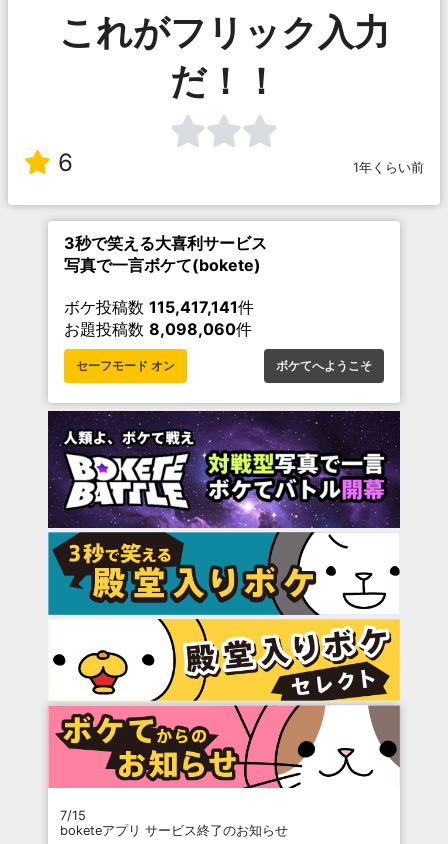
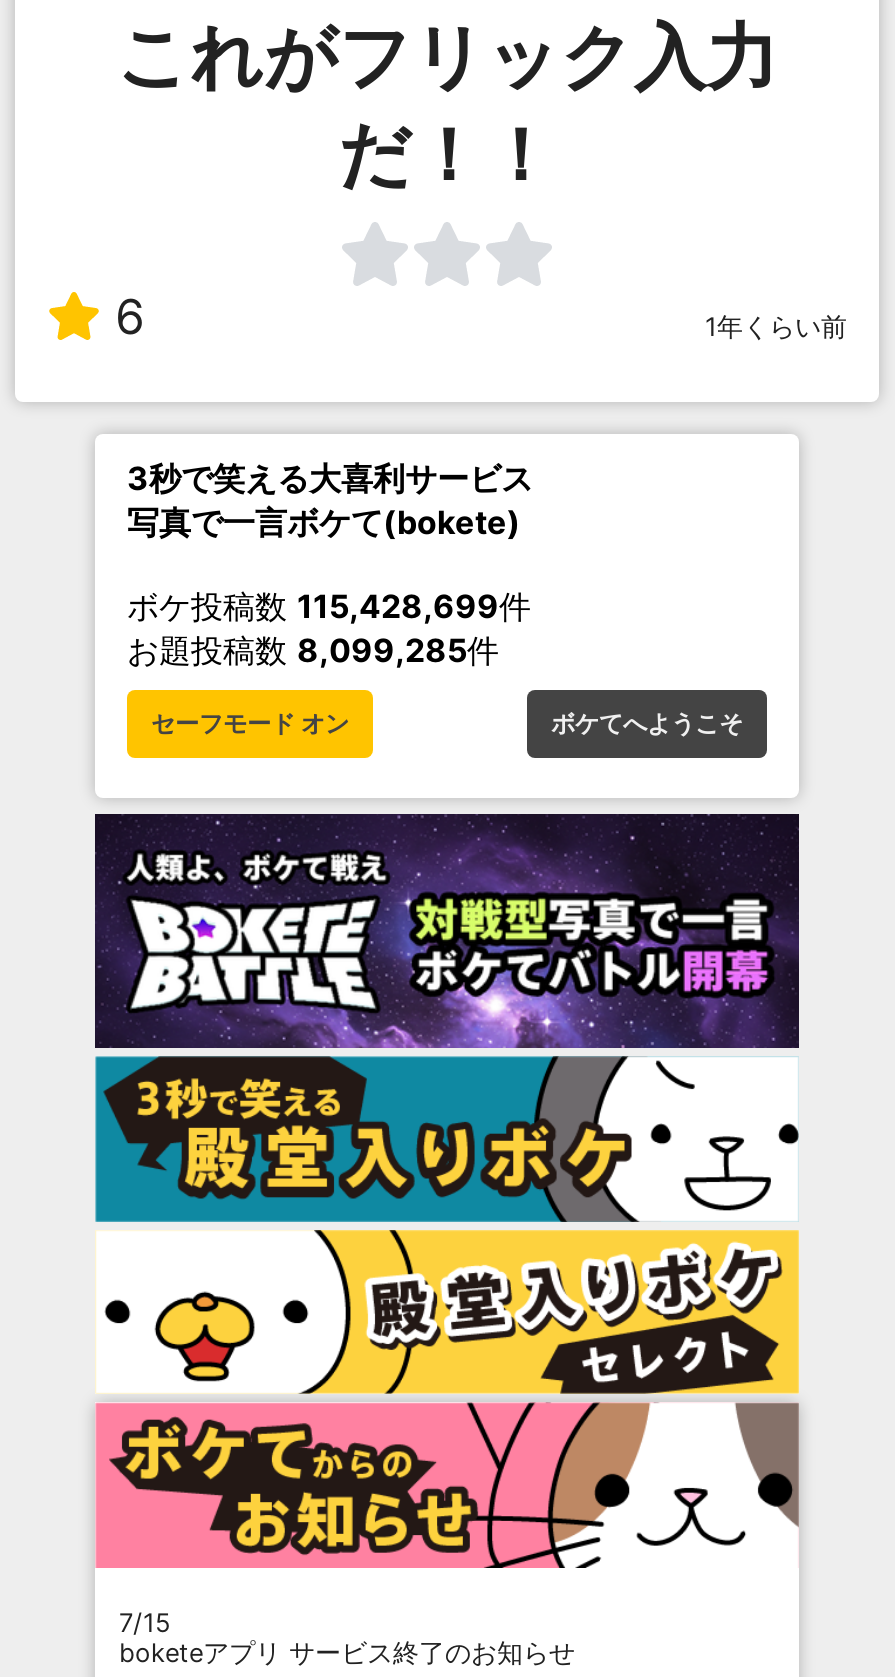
- ボケ投稿数115,417,141件
+ ボケ投稿数115,428,699件

- お題投稿数8,098,060件
+ お題投稿数8,099,285件
